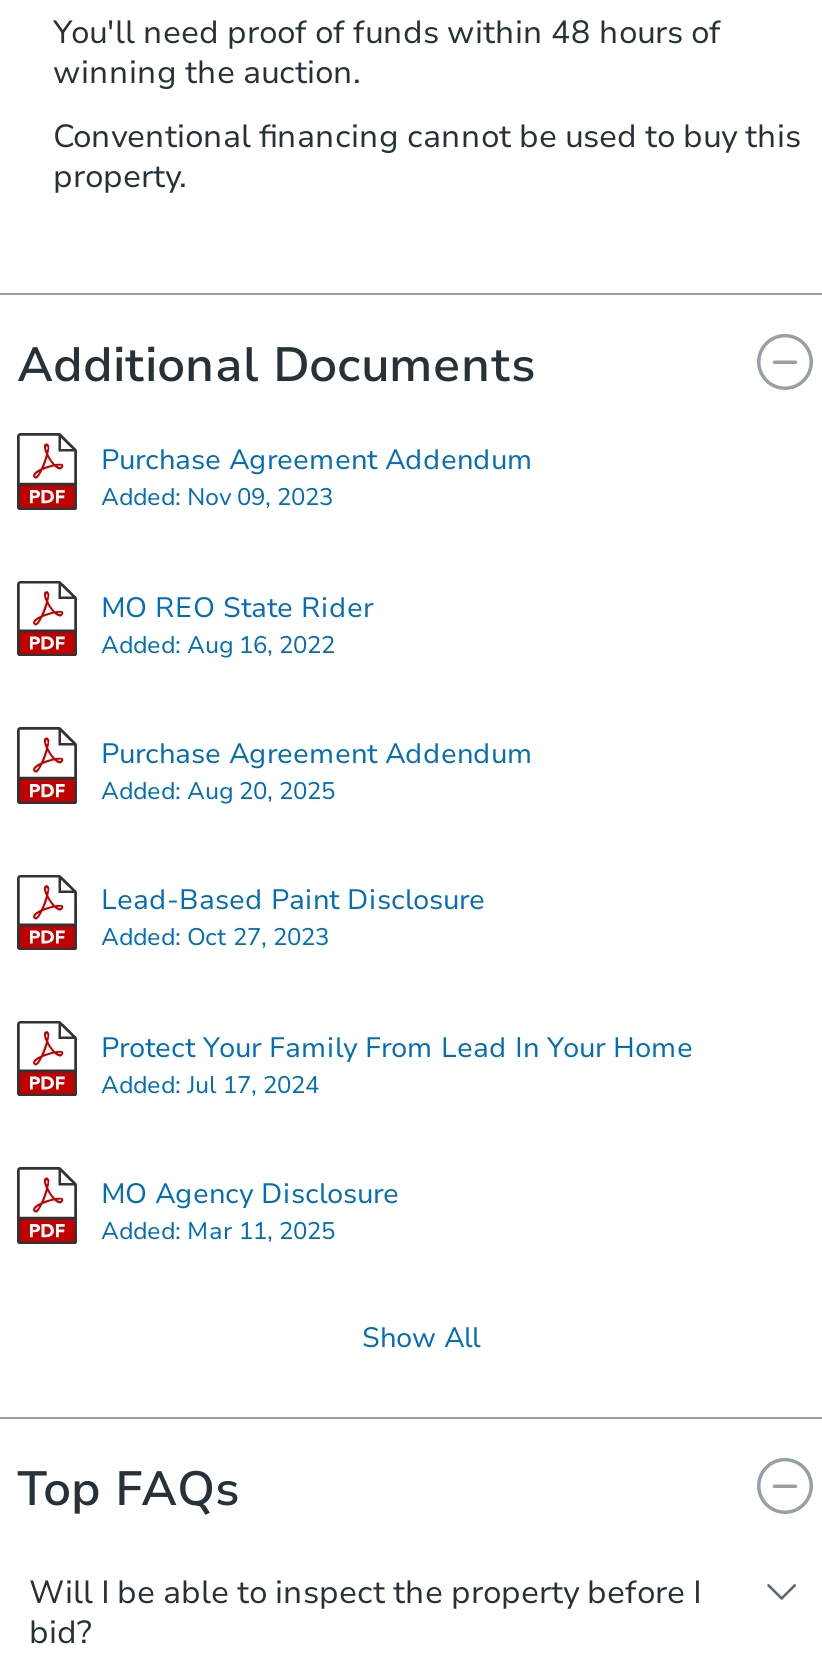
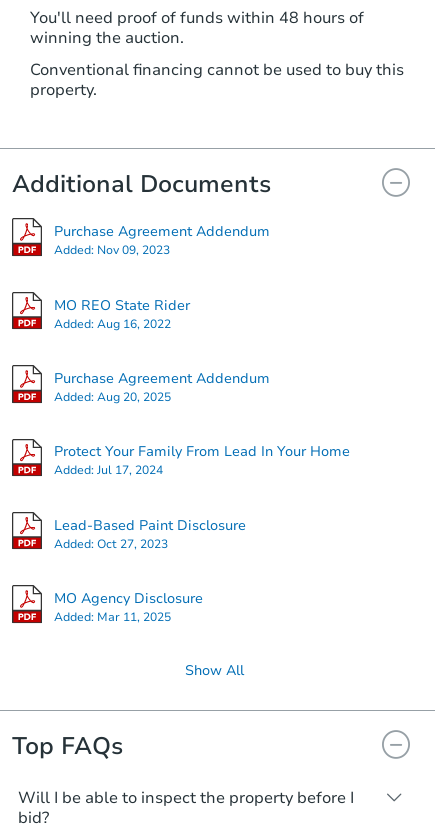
moved down: Lead-Based Paint Disclosure | Added: Oct 27, 2023

moved up: Protect Your Family From Lead In Your Home | Added: Jul 17, 2024
